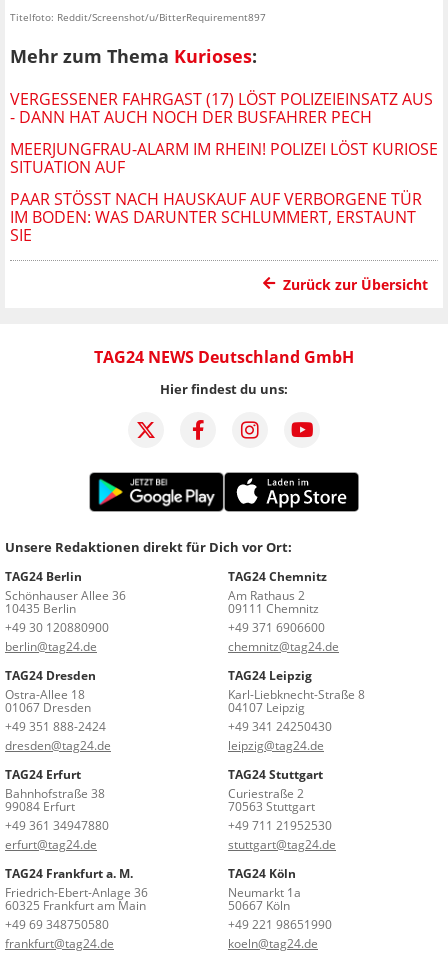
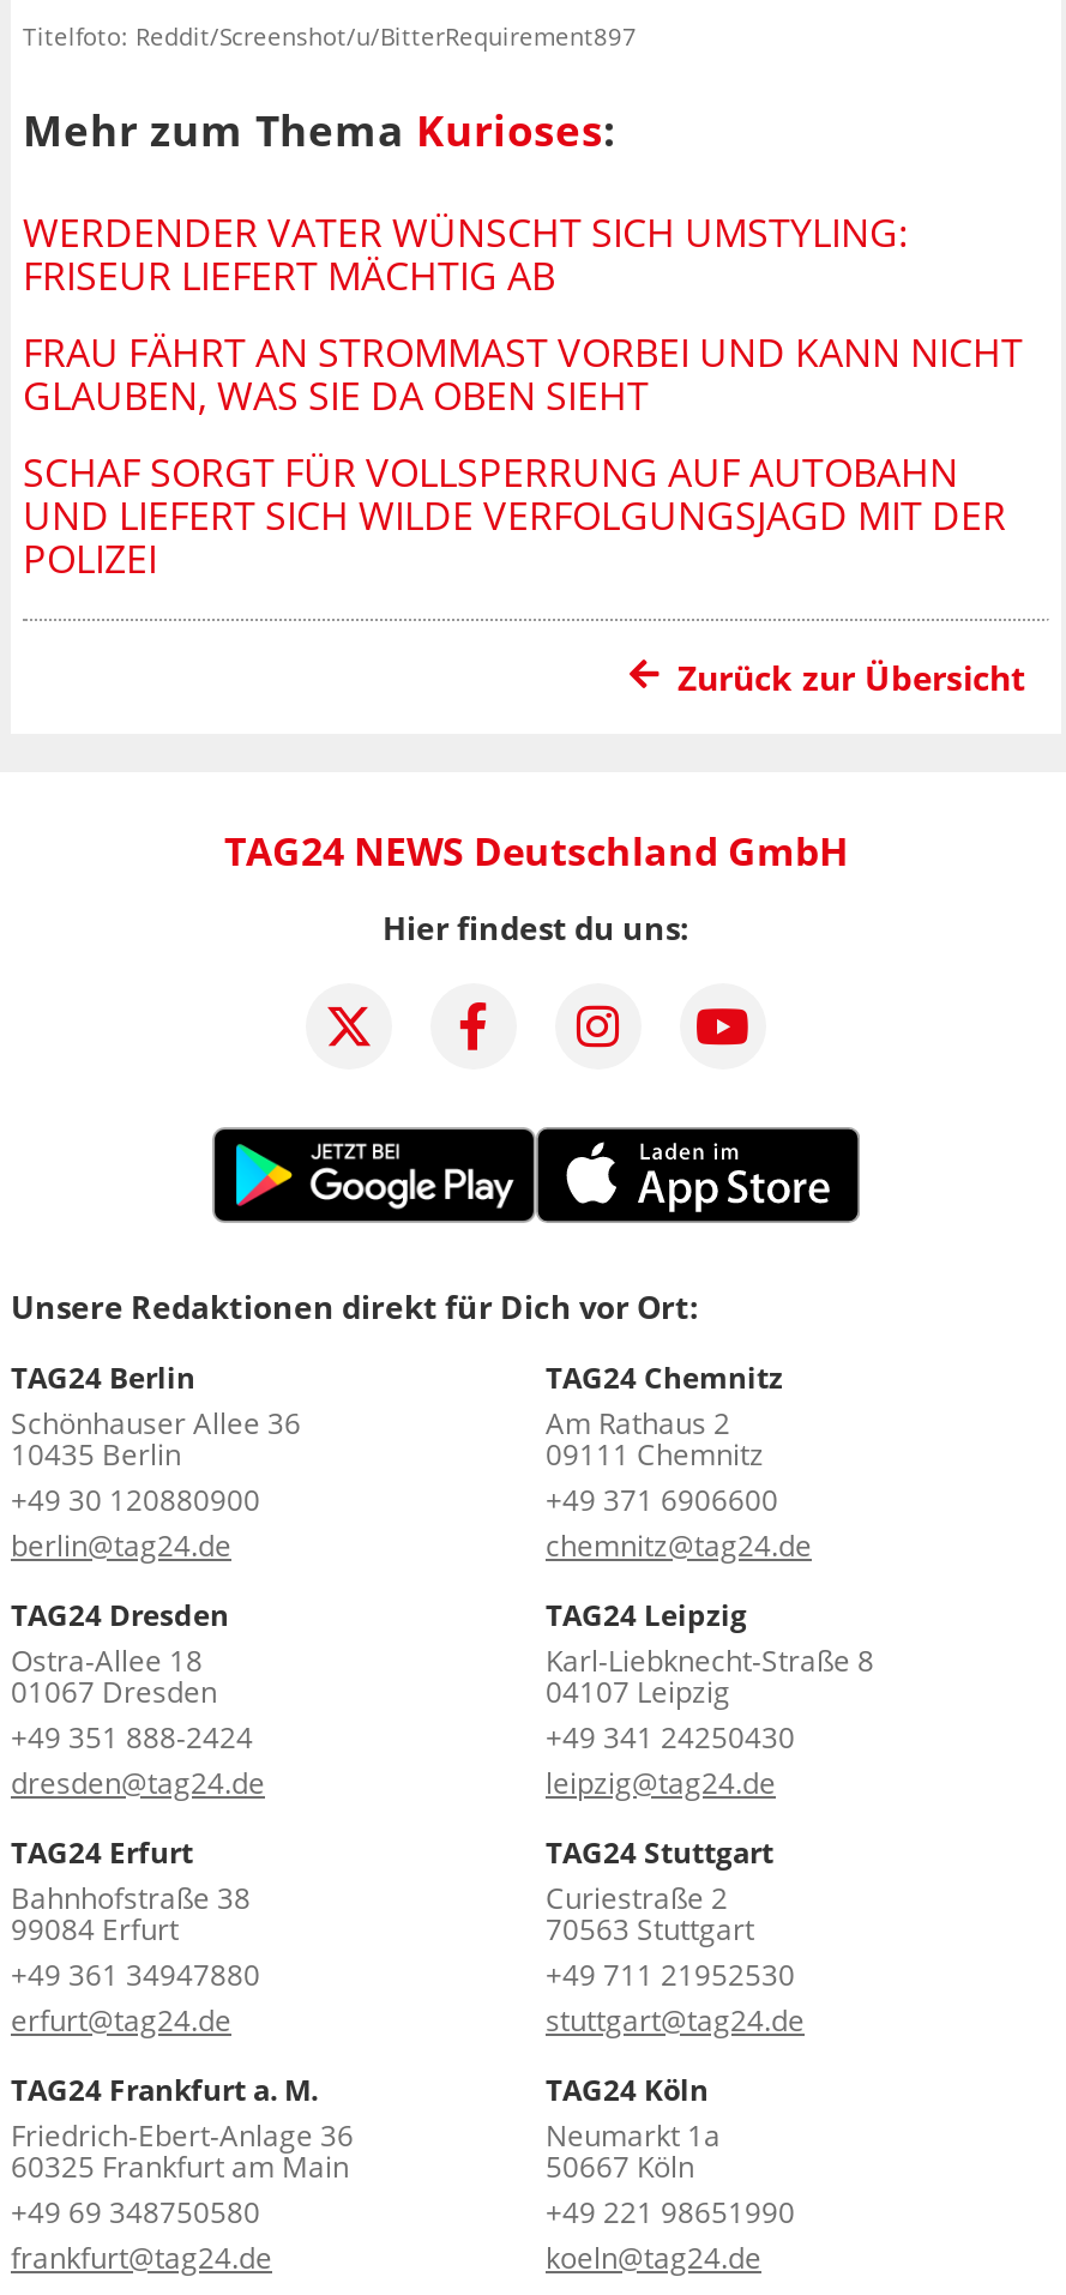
- VERGESSENER FAHRGAST (17) LÖST POLIZEIEINSATZ AUS
- - DANN HAT AUCH NOCH DER BUSFAHRER PECH
+ WERDENDER VATER WÜNSCHT SICH UMSTYLING:
+ FRISEUR LIEFERT MÄCHTIG AB

- MEERJUNGFRAU-ALARM IM RHEIN! POLIZEI LÖST KURIOSE
- SITUATION AUF
+ FRAU FÄHRT AN STROMMAST VORBEI UND KANN NICHT
+ GLAUBEN, WAS SIE DA OBEN SIEHT

- PAAR STÖSST NACH HAUSKAUF AUF VERBORGENE TÜR I
- M BODEN: WAS DARUNTER SCHLUMMERT, ERSTAUNT S
- IE
+ SCHAF SORGT FÜR VOLLSPERRUNG AUF AUTOBAHN
+ UND LIEFERT SICH WILDE VERFOLGUNGSJAGD MIT DER
+ POLIZEI
